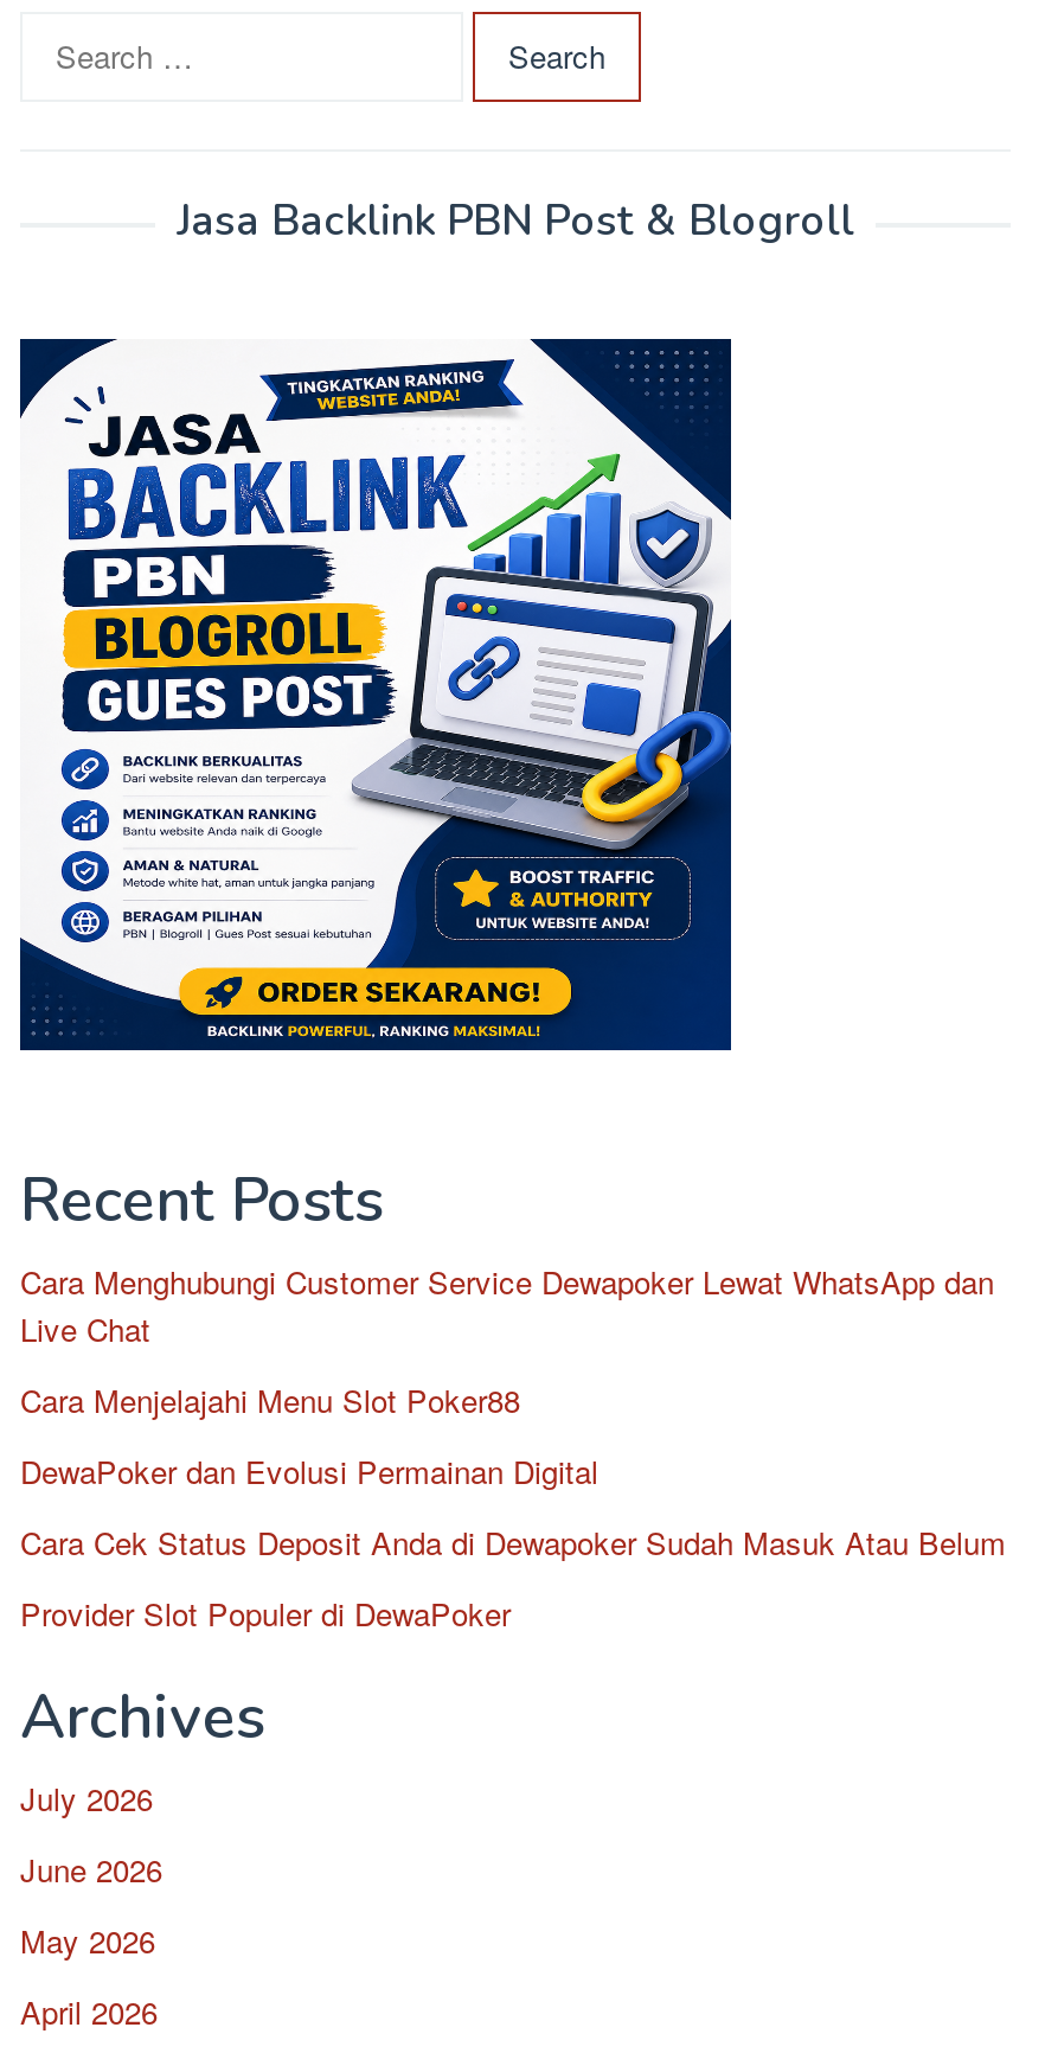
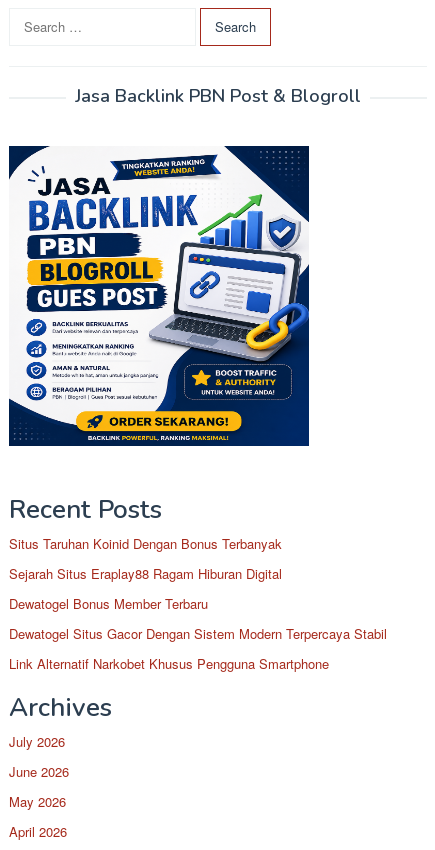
- Cara Menghubungi Customer Service Dewapoker Lewat WhatsApp dan
- Live Chat
+ Situs Taruhan Koinid Dengan Bonus Terbanyak

- Cara Menjelajahi Menu Slot Poker88
+ Sejarah Situs Eraplay88 Ragam Hiburan Digital

- DewaPoker dan Evolusi Permainan Digital
+ Dewatogel Bonus Member Terbaru

- Cara Cek Status Deposit Anda di Dewapoker Sudah Masuk Atau Belum
+ Dewatogel Situs Gacor Dengan Sistem Modern Terpercaya Stabil

- Provider Slot Populer di DewaPoker
+ Link Alternatif Narkobet Khusus Pengguna Smartphone
